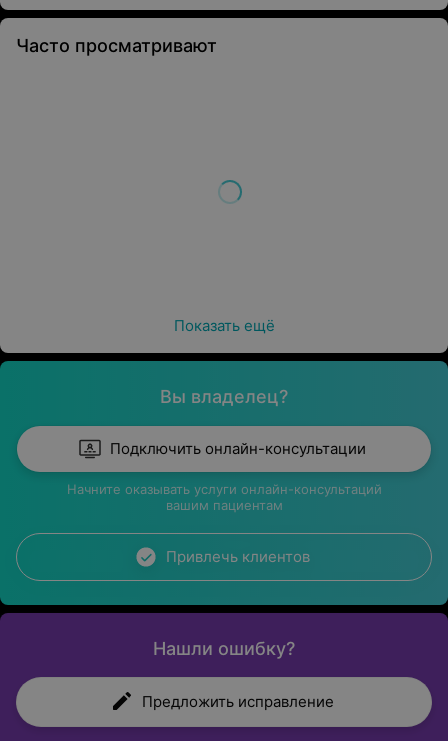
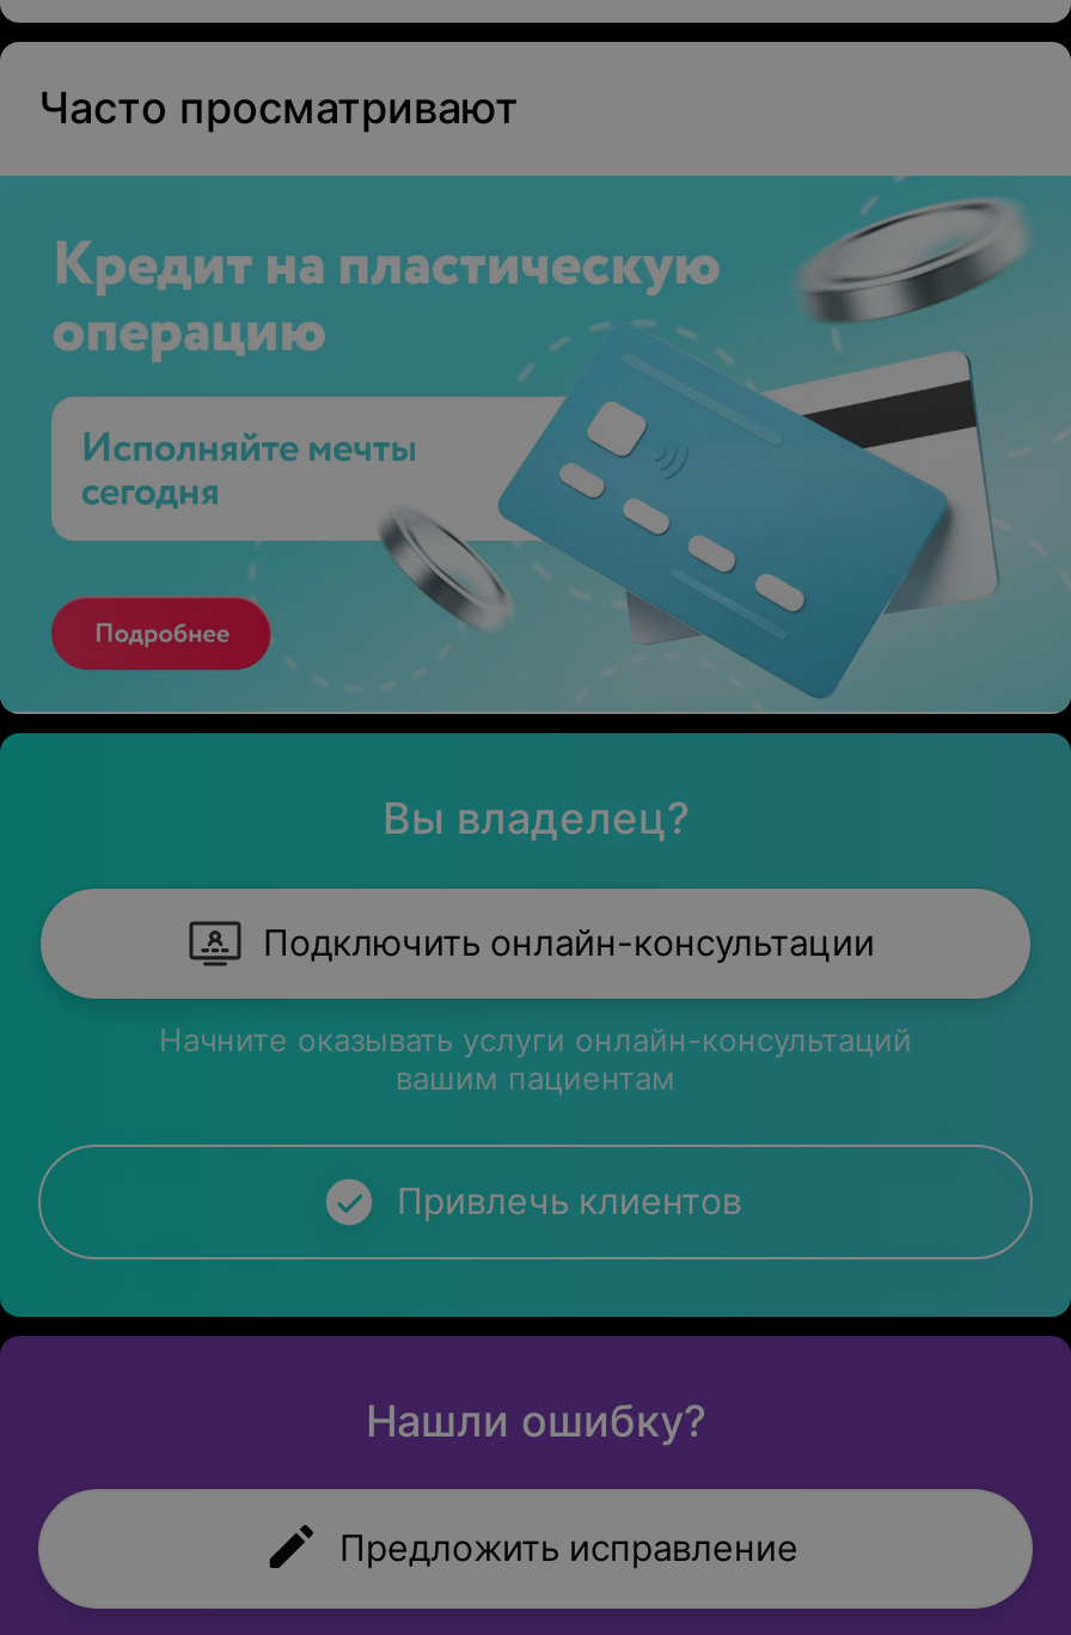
+ [image]

- Показать ещё
